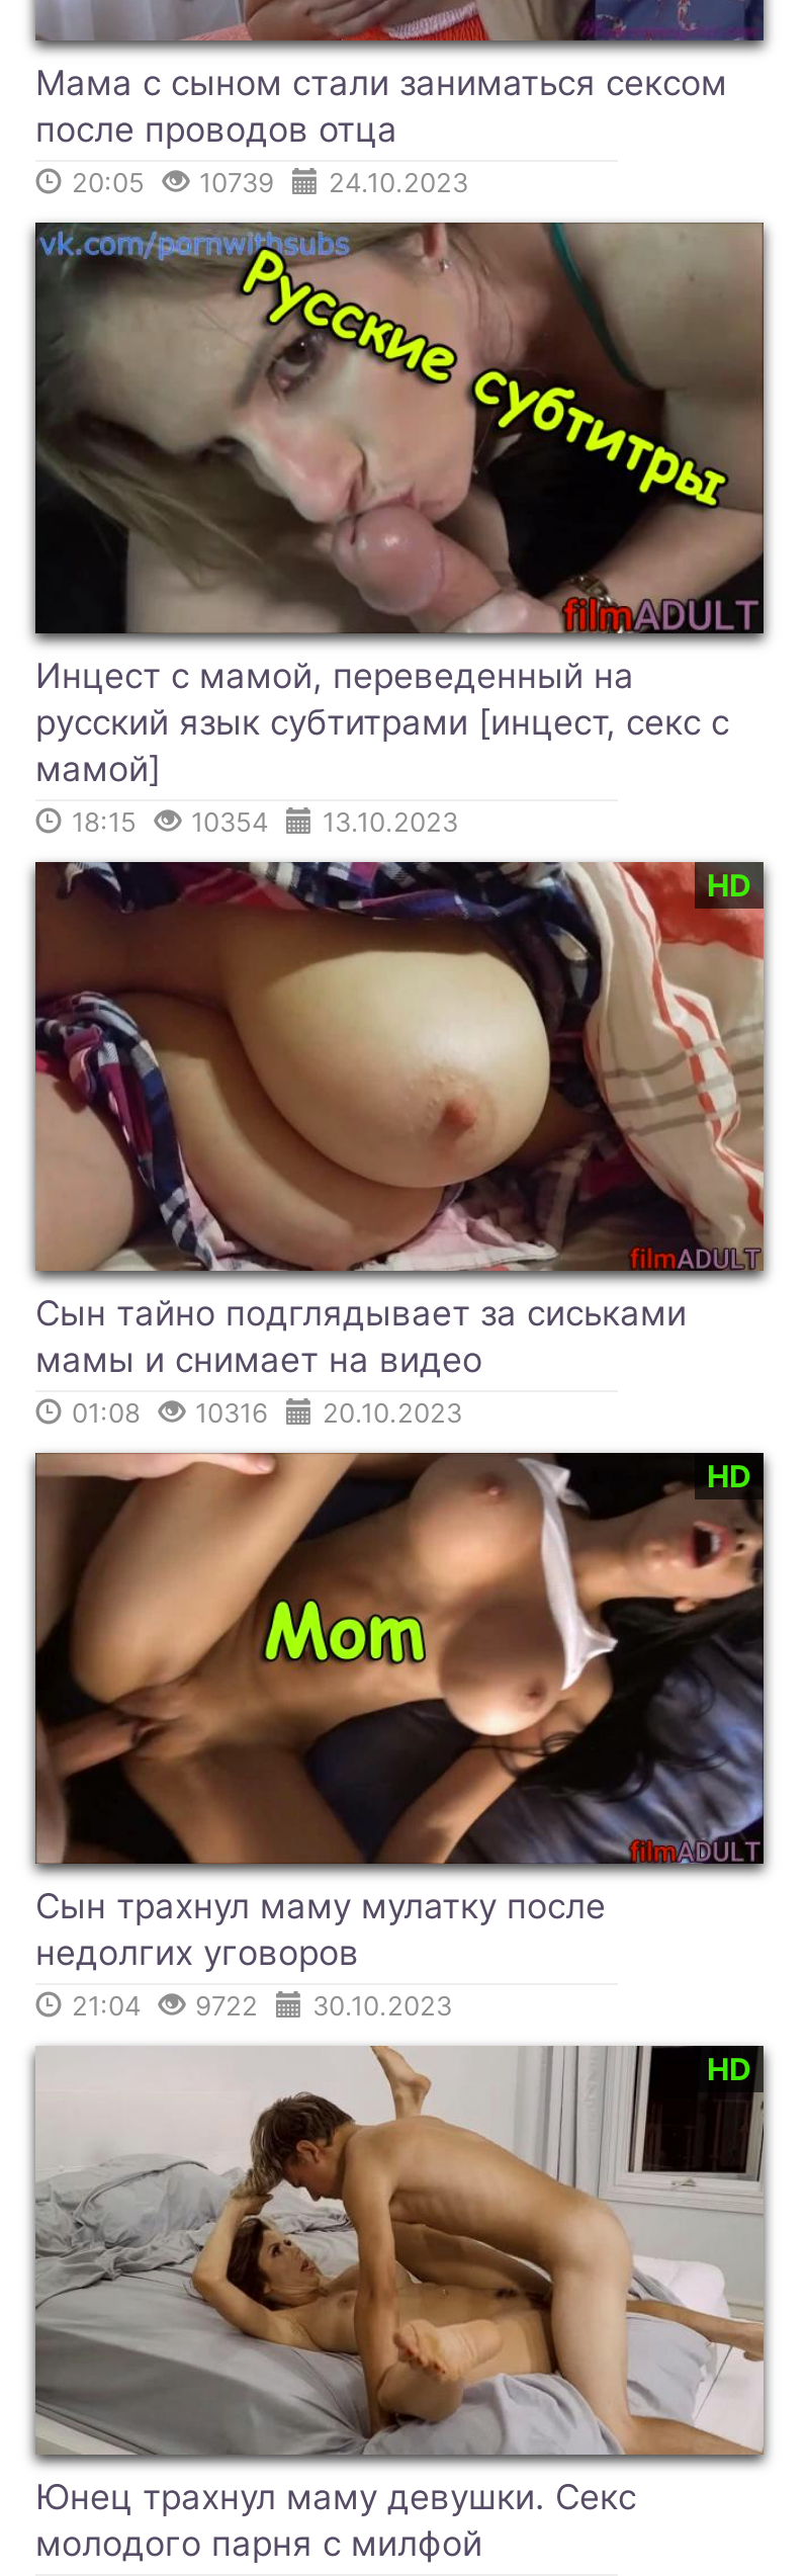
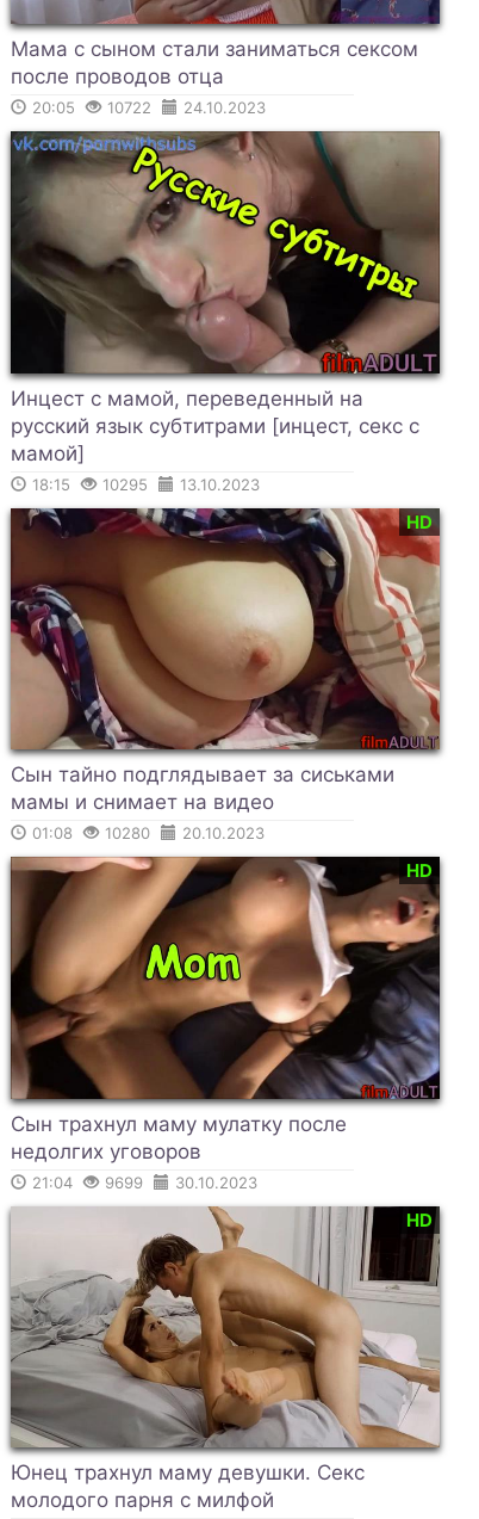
- 20:05 10739 24.10.2023
+ 20:05 10722 24.10.2023

- 18:15 10354 13.10.2023
+ 18:15 10295 13.10.2023

- 01:08 10316 20.10.2023
+ 01:08 10280 20.10.2023

- 21:04 9722 30.10.2023
+ 21:04 9699 30.10.2023
